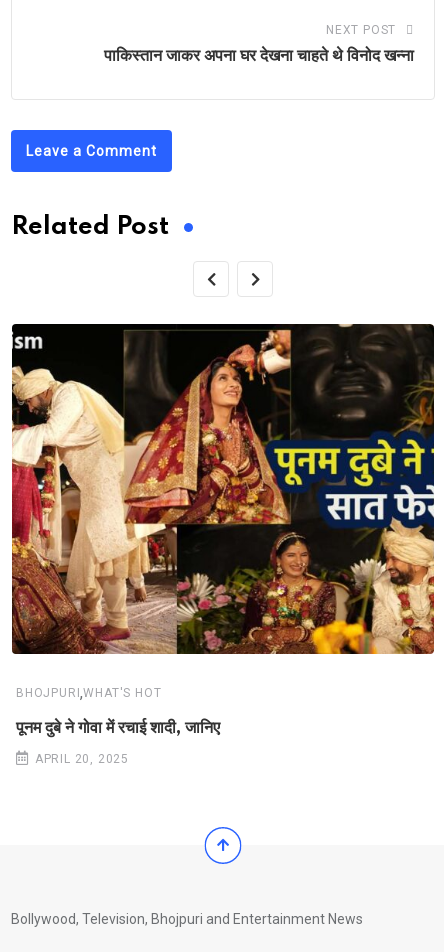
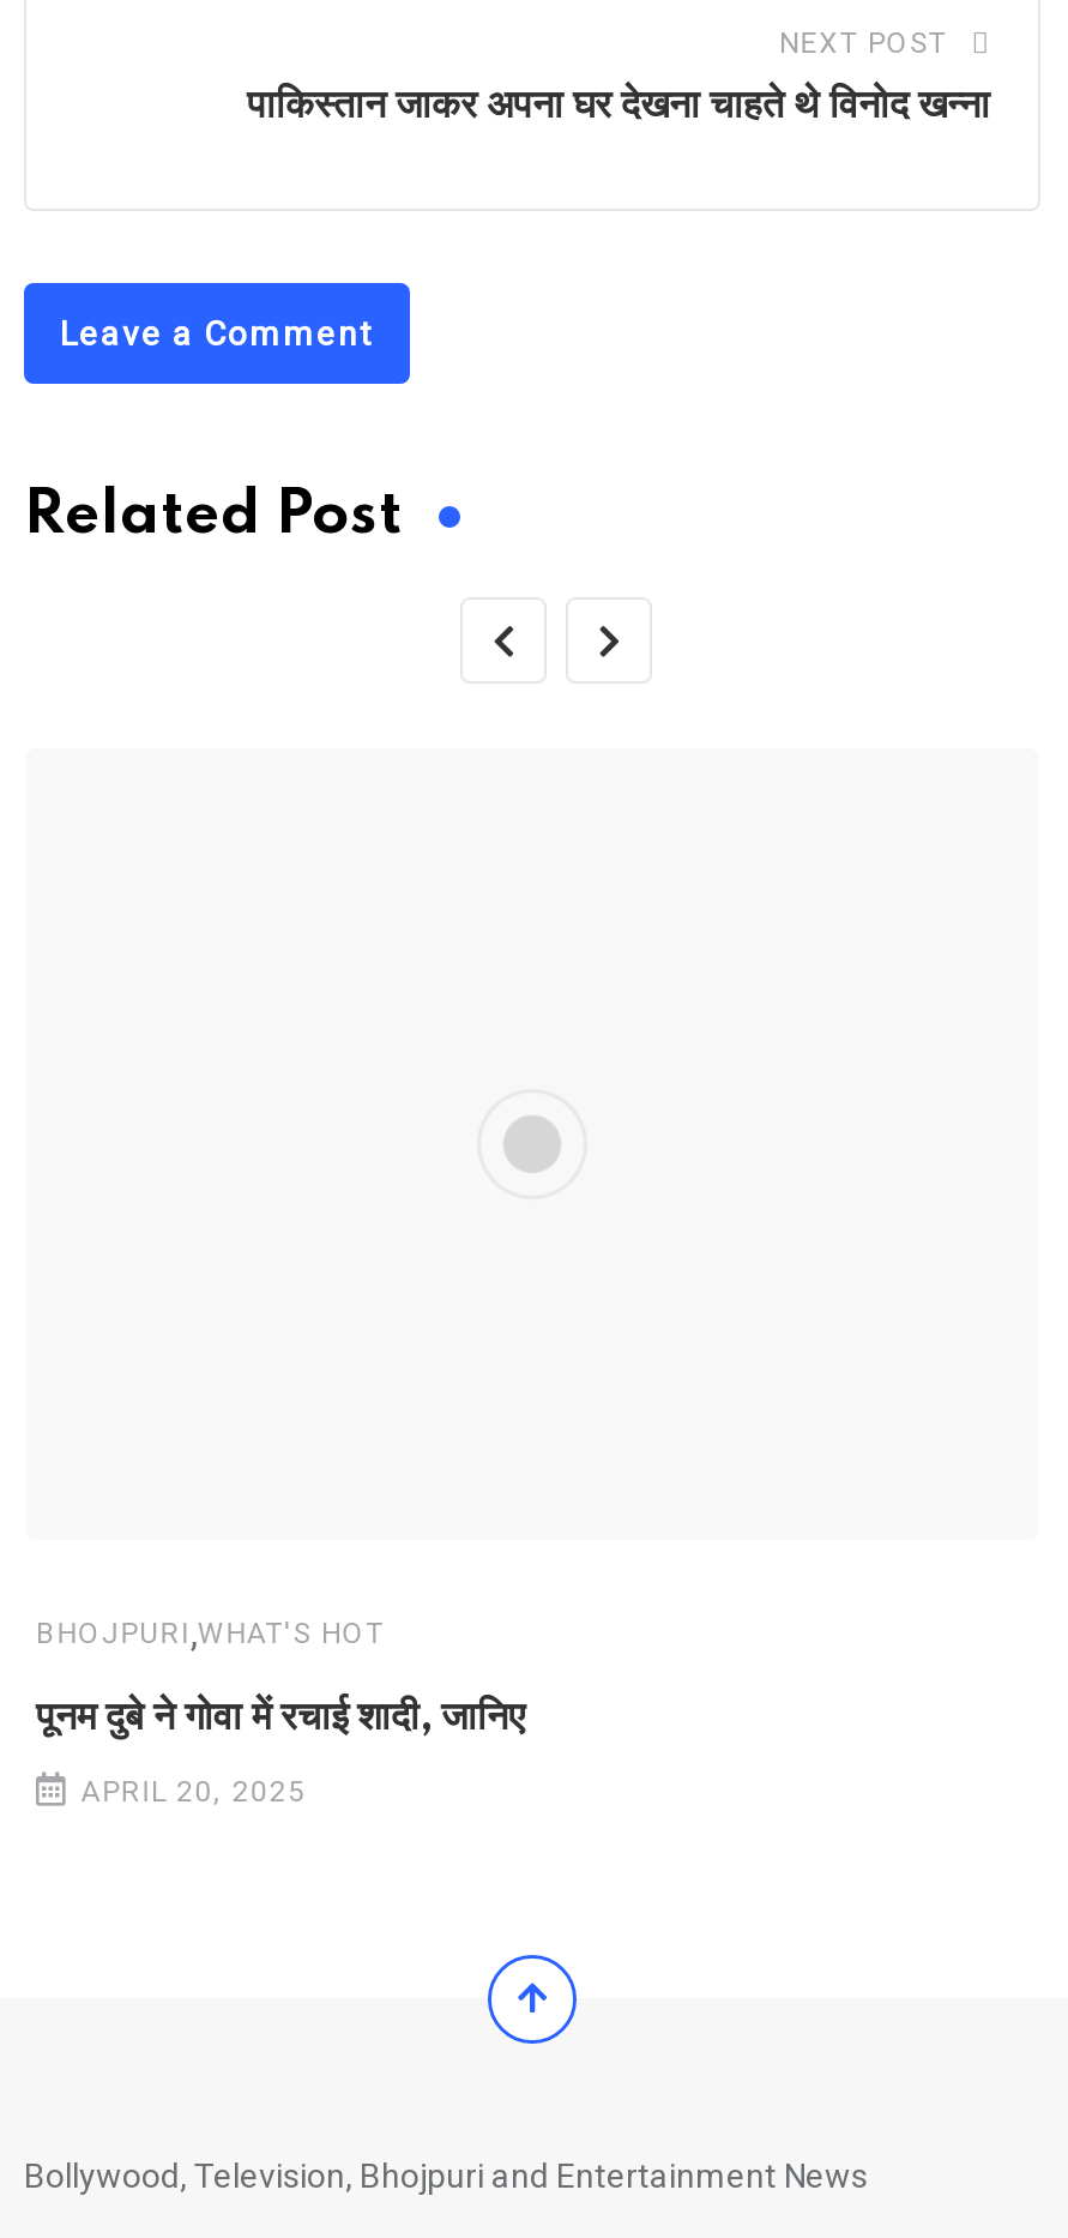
- [image]
